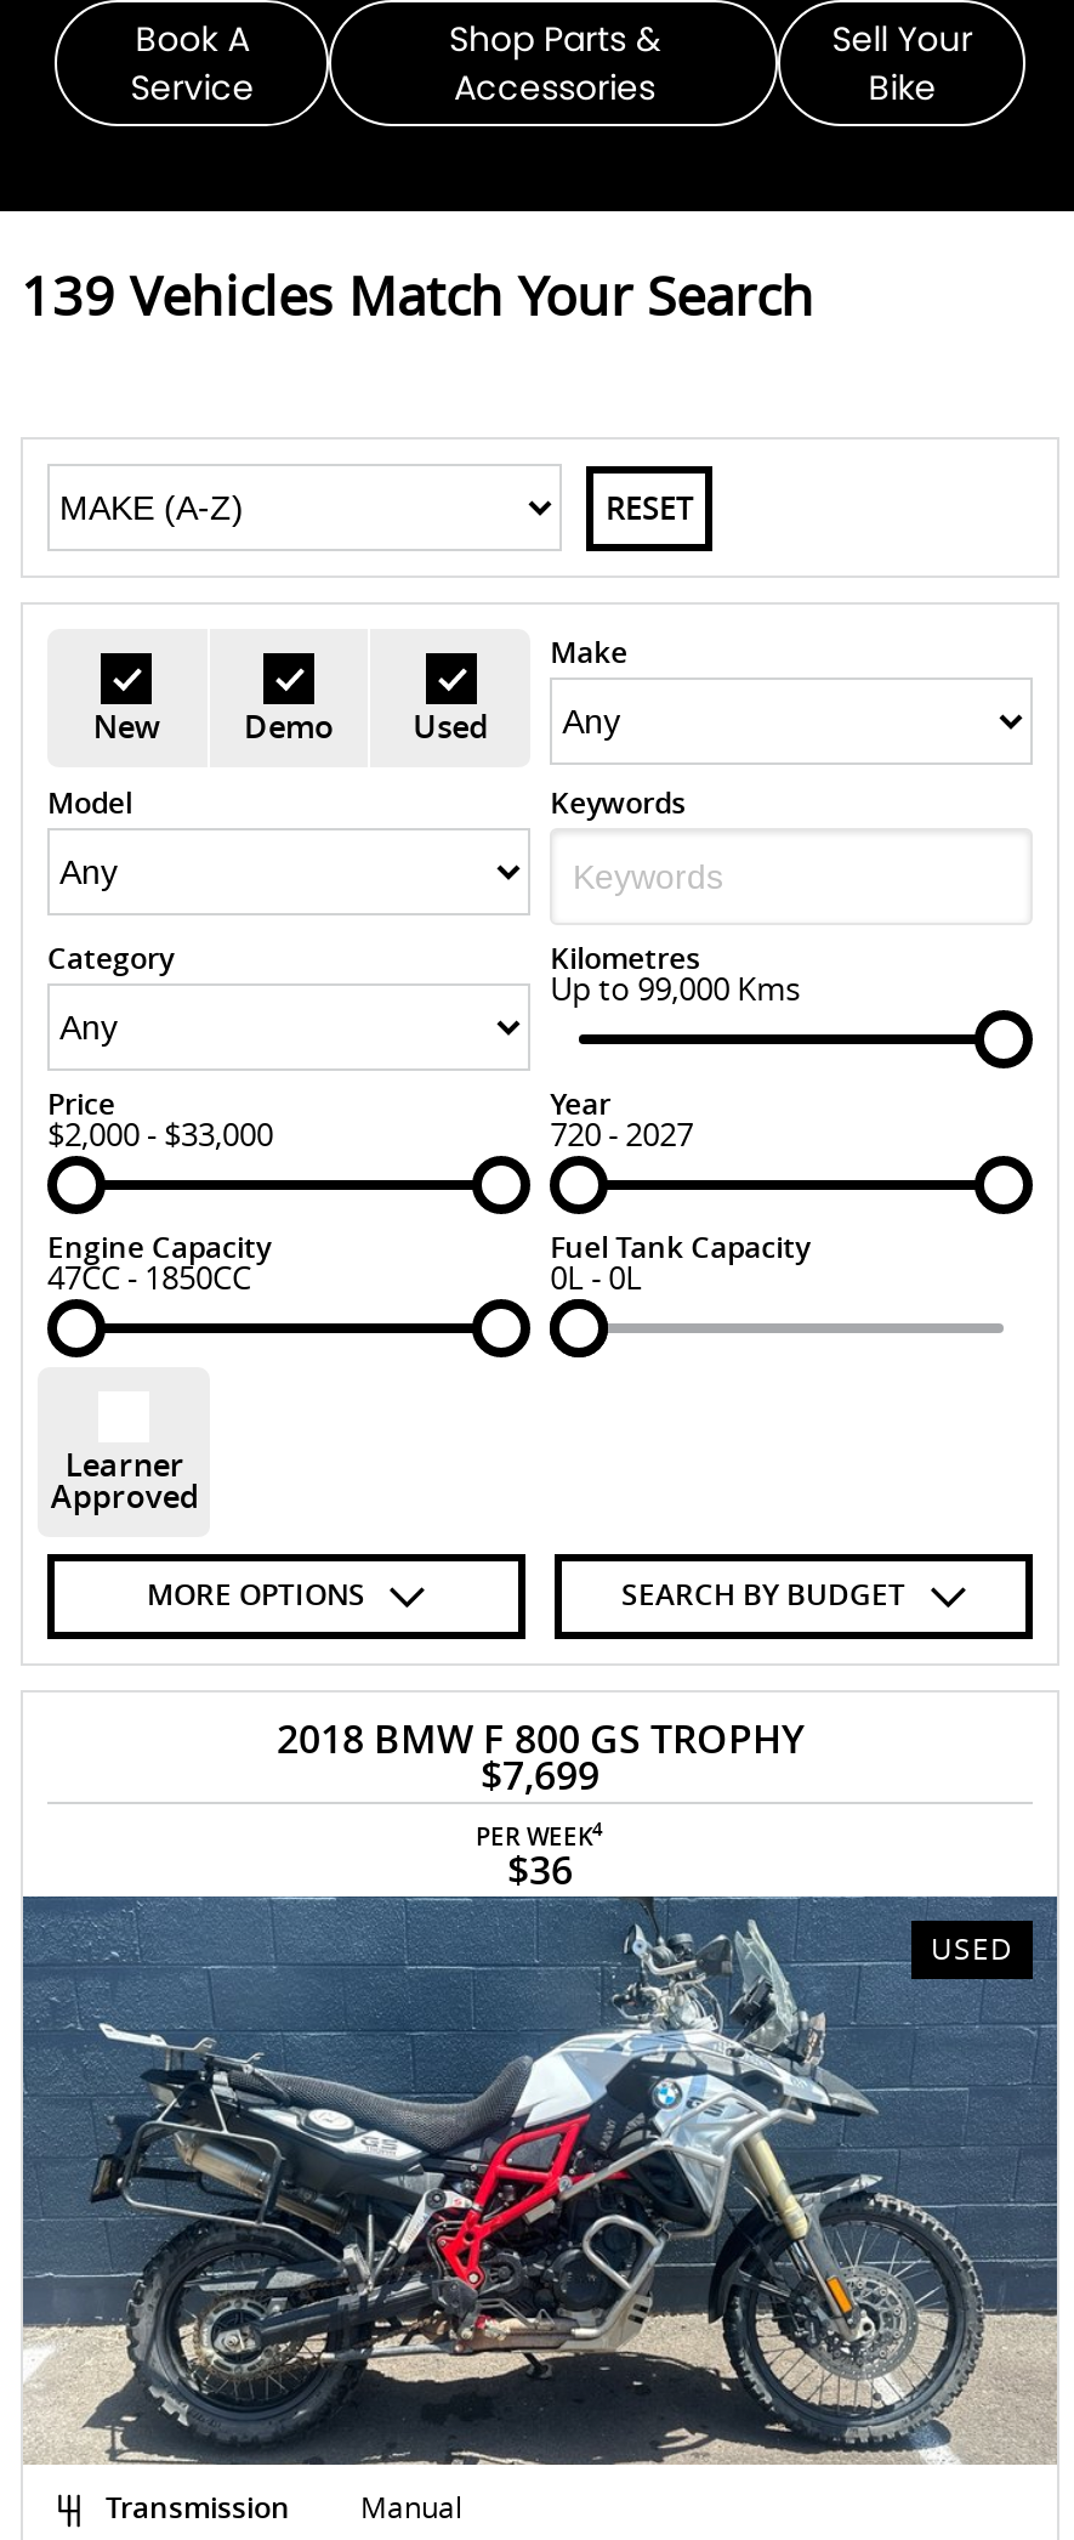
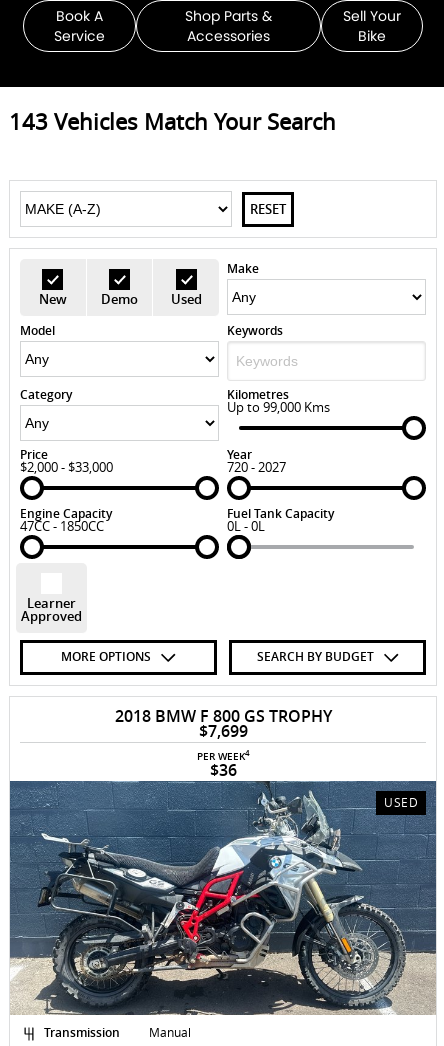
- 139 Vehicles Match Your Search
+ 143 Vehicles Match Your Search
